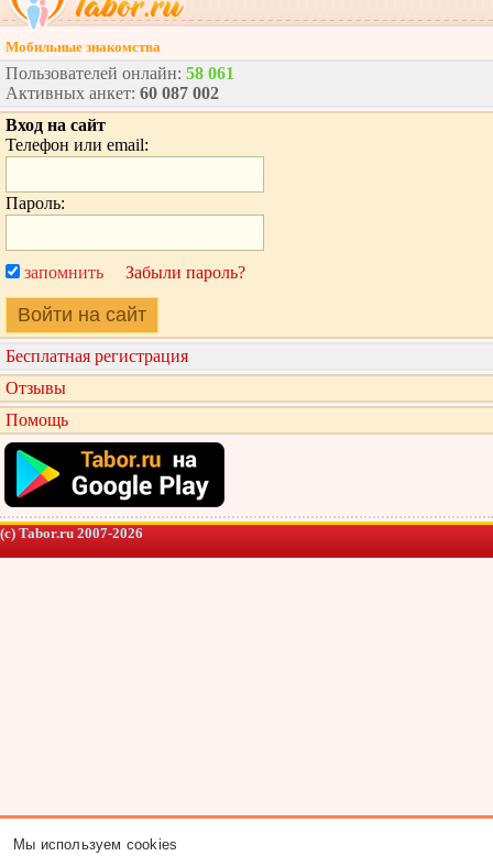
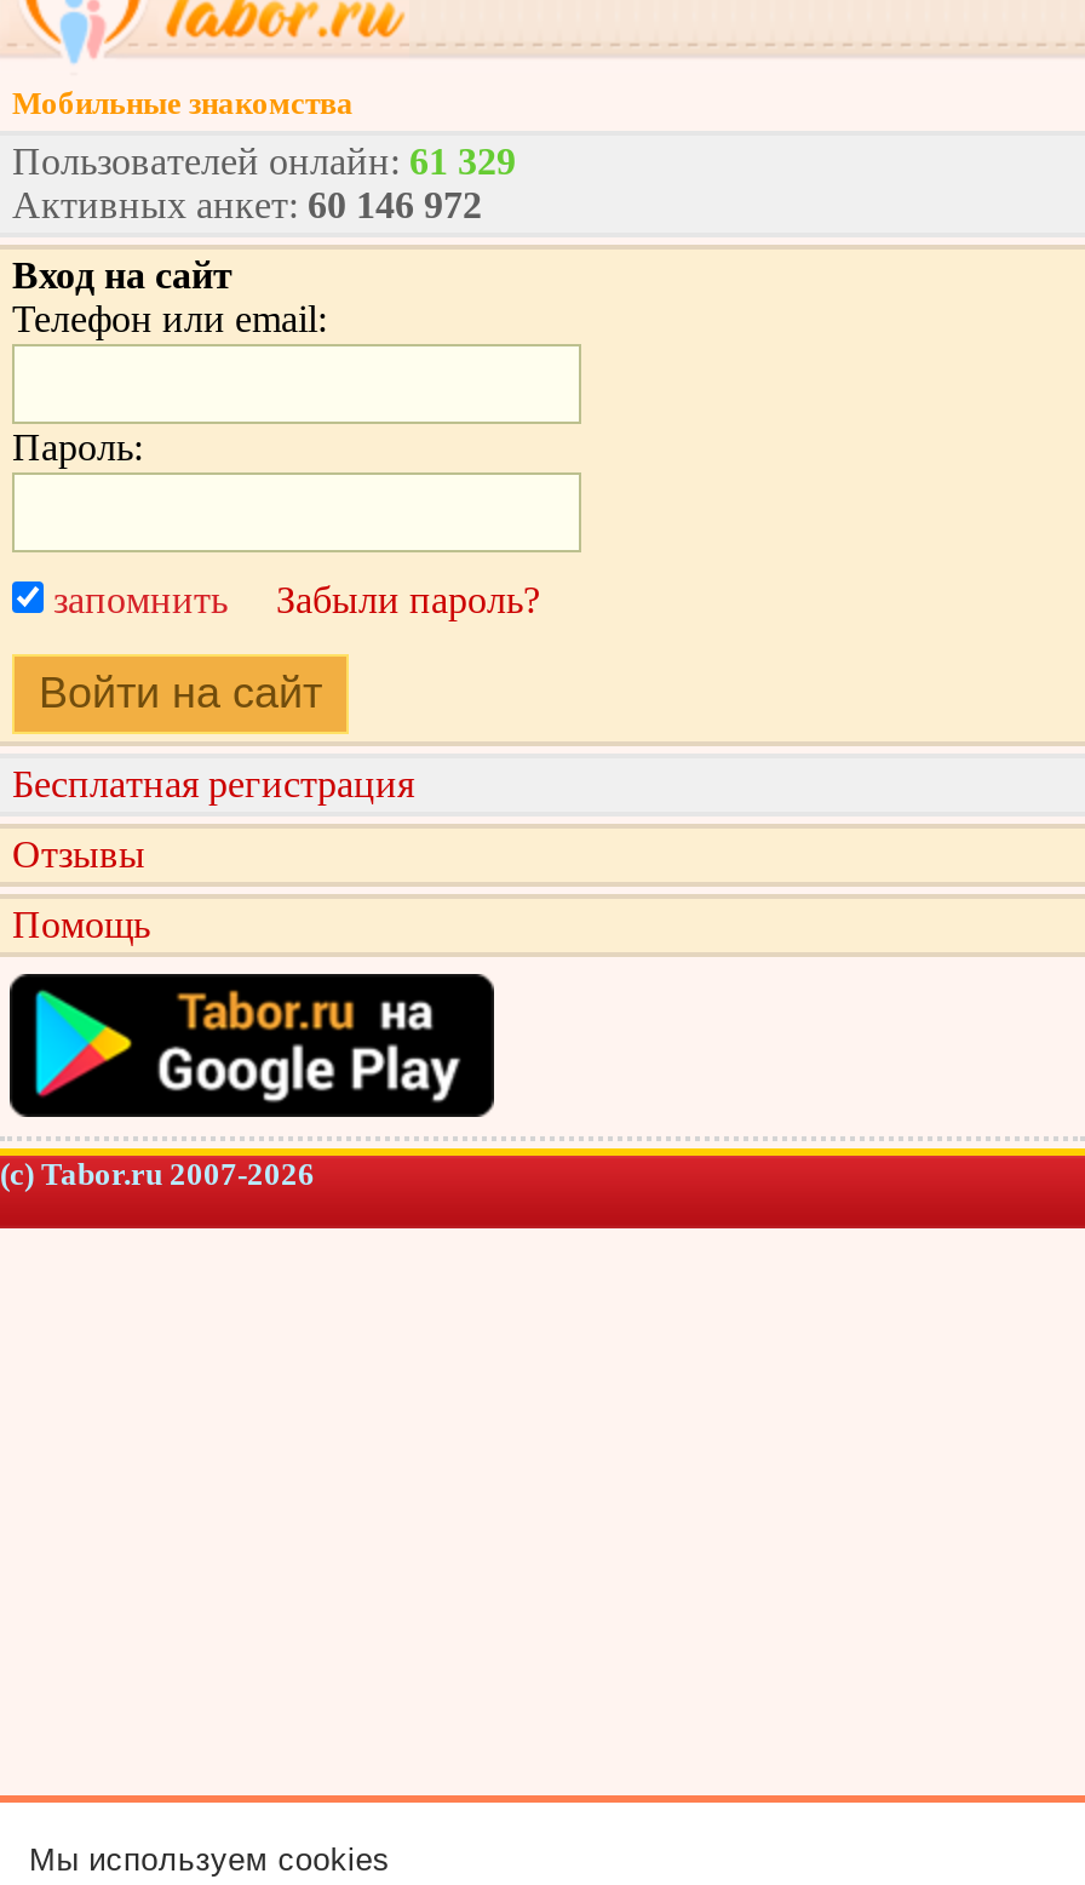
- Пользователей онлайн: 58 061
+ Пользователей онлайн: 61 329

- Активных анкет: 60 087 002
+ Активных анкет: 60 146 972
